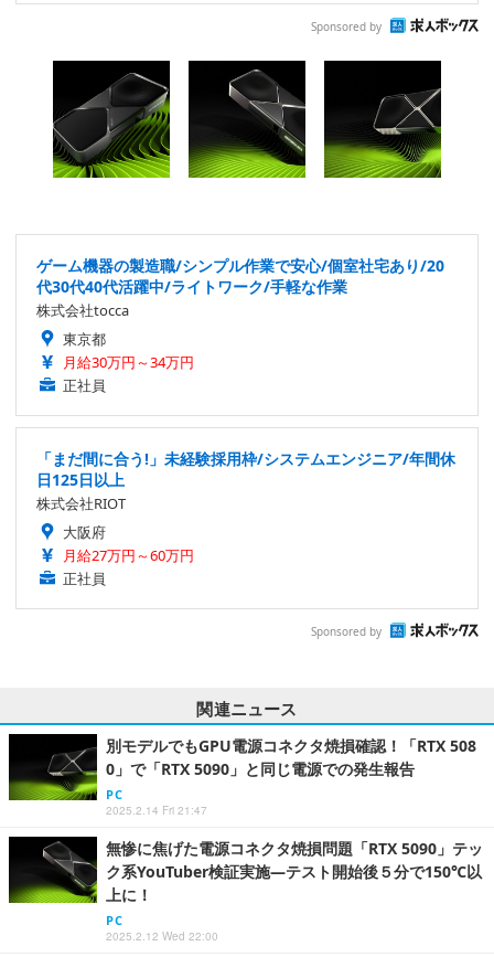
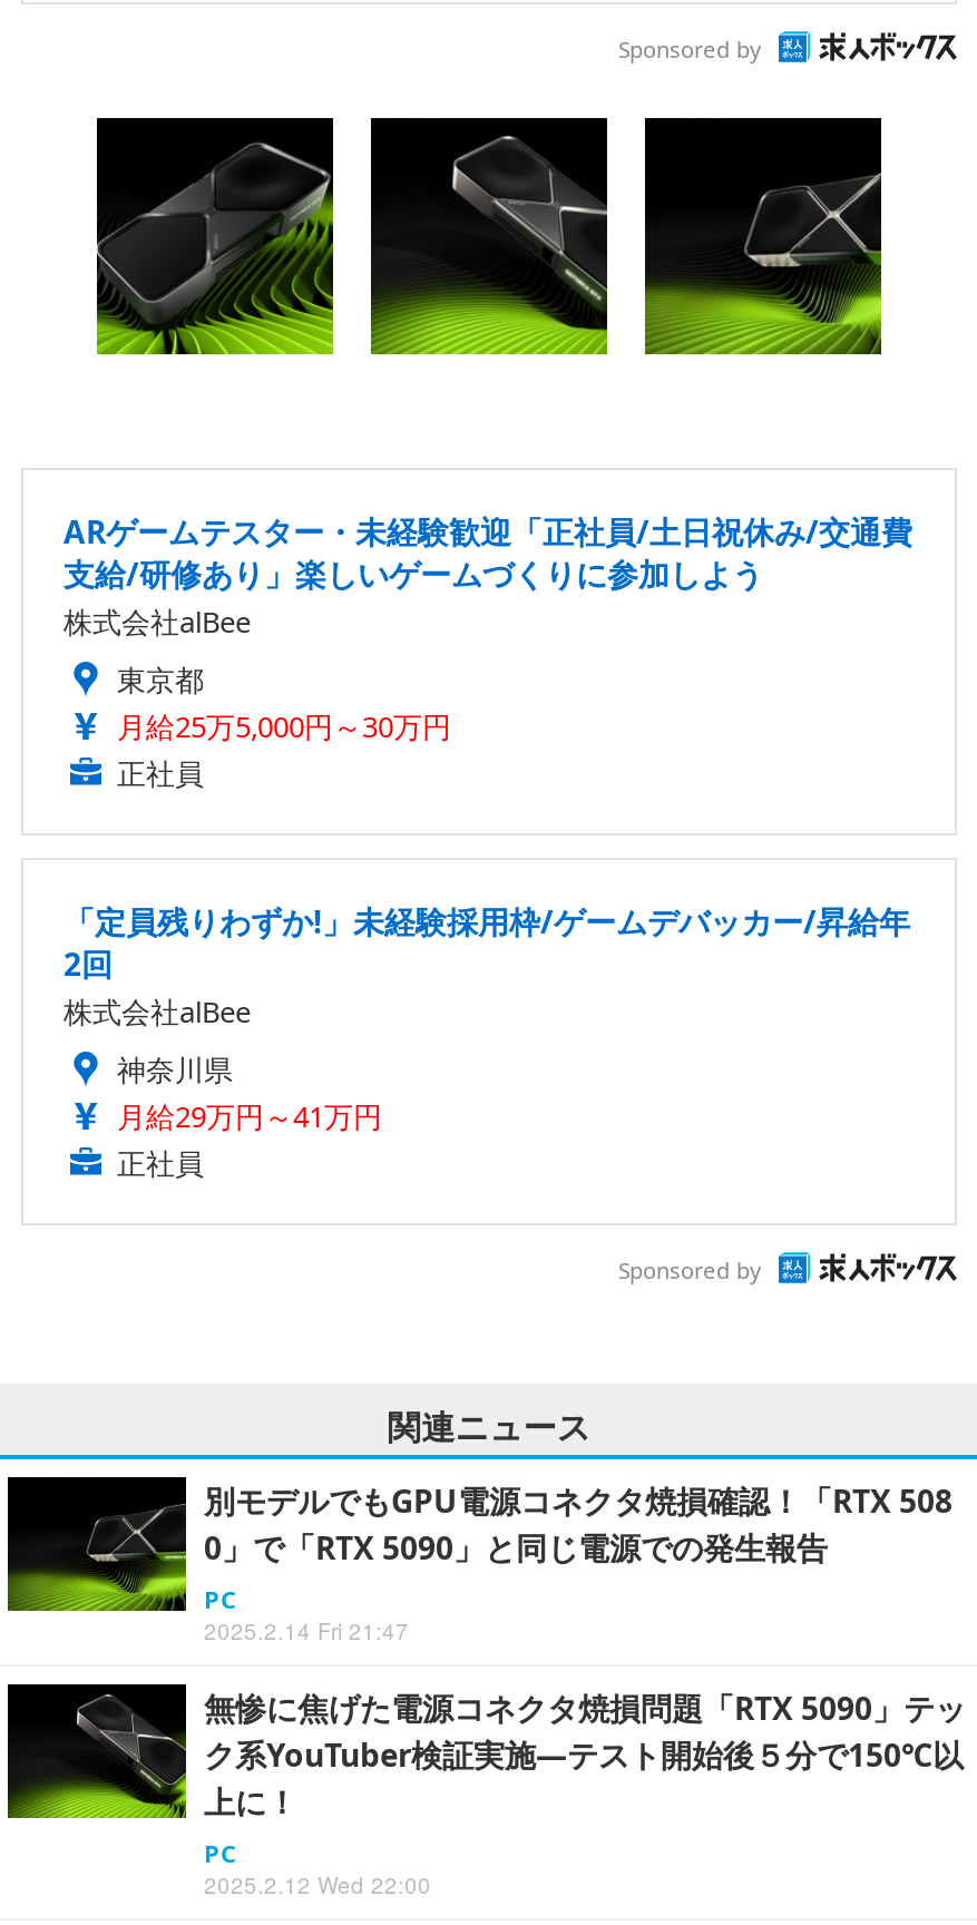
- ゲーム機器の製造職/シンプル作業で安心/個室社宅あり/20
- 代30代40代活躍中/ライトワーク/手軽な作業
- 株式会社tocca
+ ARゲームテスター・未経験歓迎「正社員/土日祝休み/交通費
+ 支給/研修あり」楽しいゲームづくりに参加しよう
+ 株式会社alBee

- 月給30万円～34万円
+ 月給25万5,000円～30万円

- 「まだ間に合う!」未経験採用枠/システムエンジニア/年間休
- 日125日以上
- 株式会社RIOT
- 大阪府
- 月給27万円～60万円
+ 「定員残りわずか!」未経験採用枠/ゲームデバッカー/昇給年
+ 2回
+ 株式会社alBee
+ 神奈川県
+ 月給29万円～41万円
